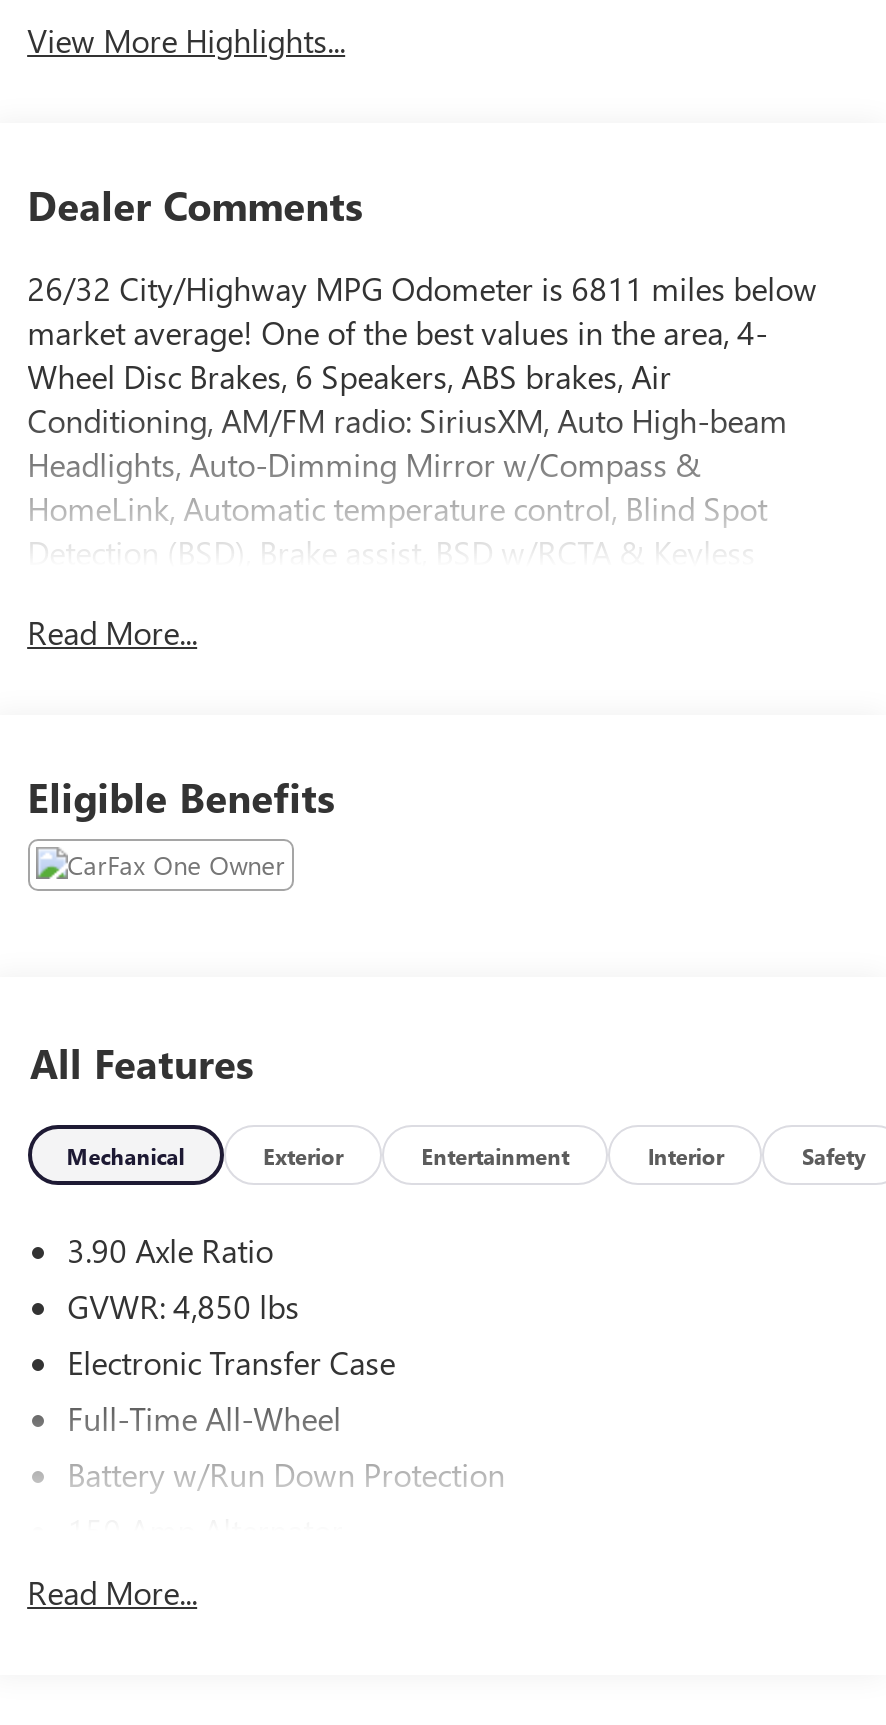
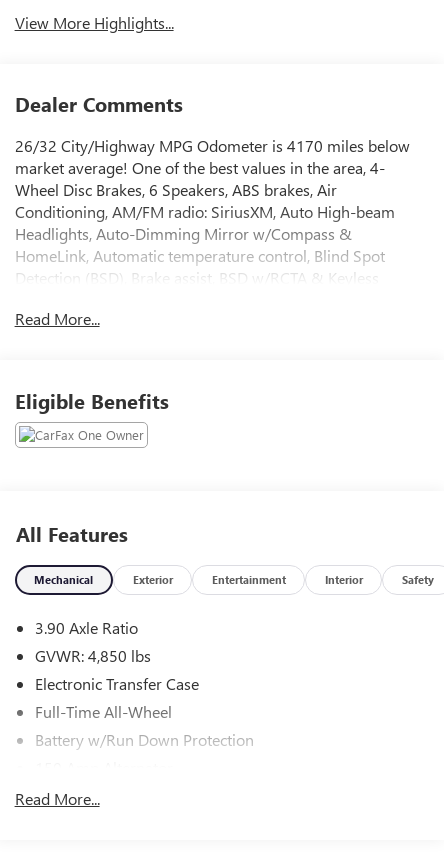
- 26/32 City/Highway MPG Odometer is 6811 miles below
+ 26/32 City/Highway MPG Odometer is 4170 miles below
